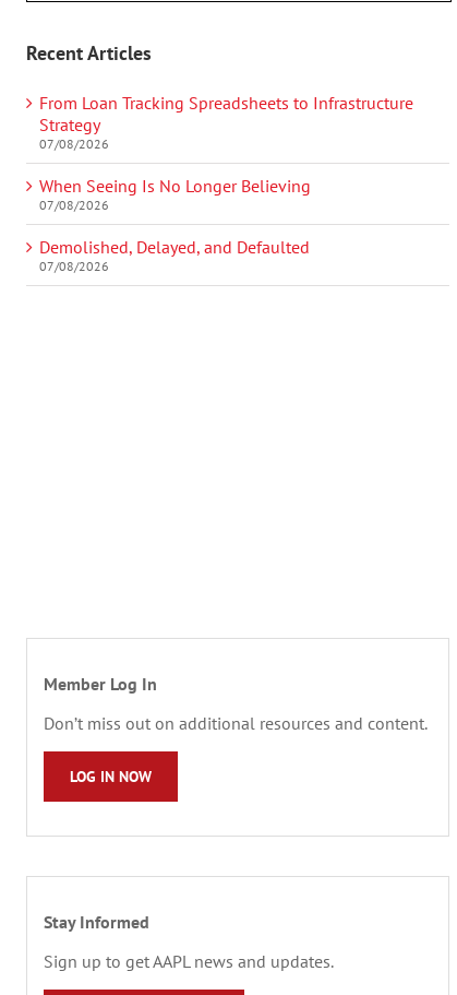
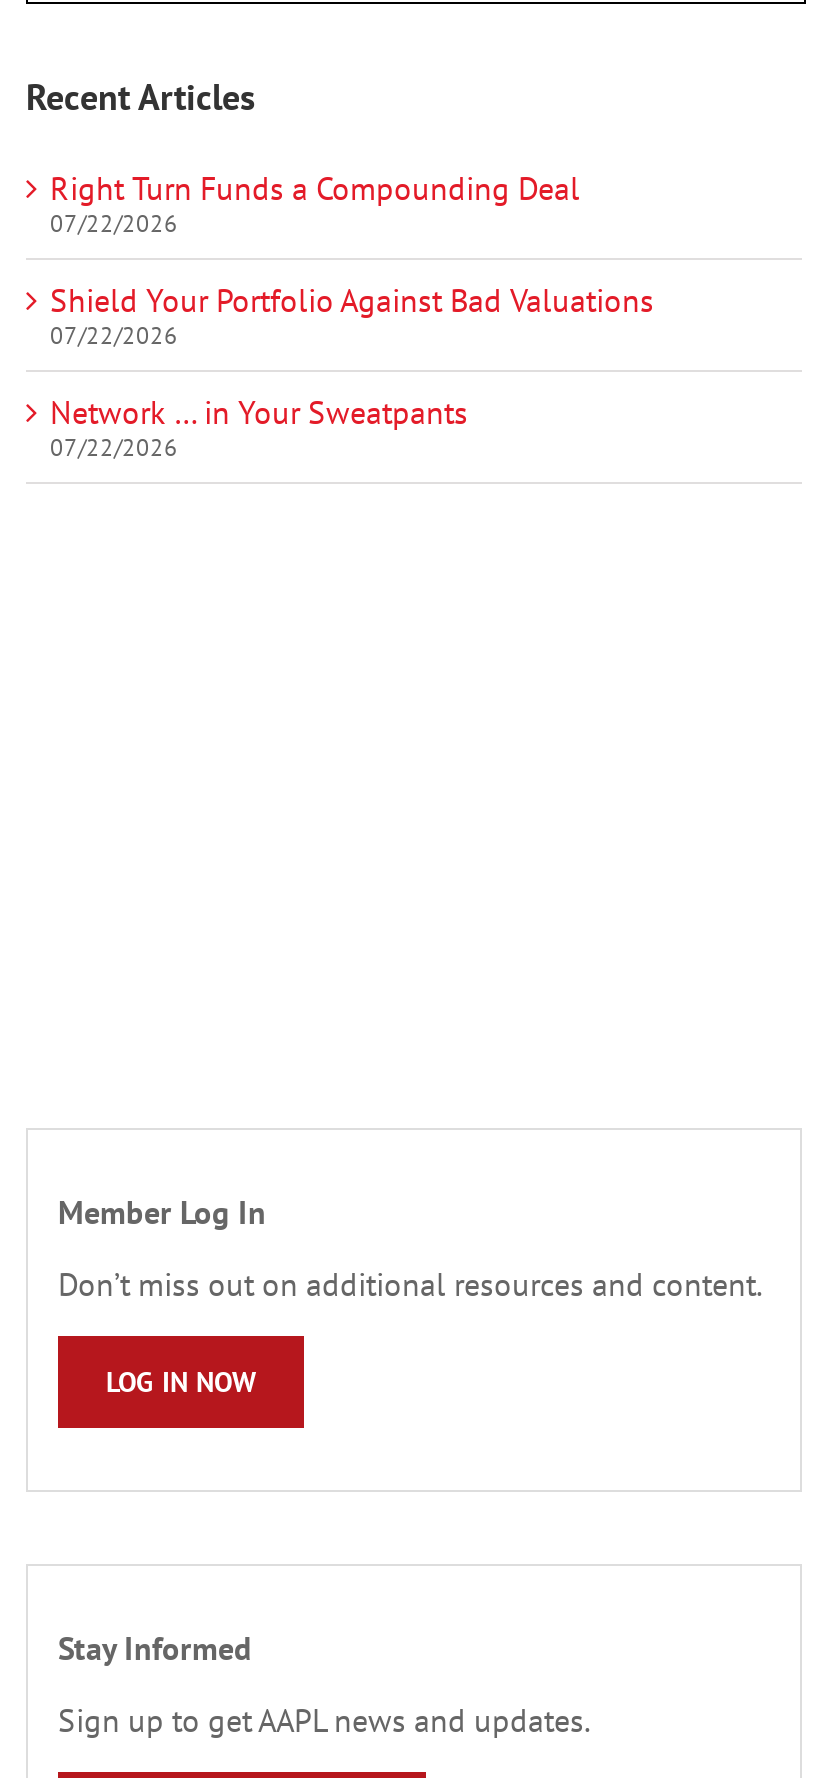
- From Loan Tracking Spreadsheets to Infrastructure
- Strategy
- 07/08/2026
+ Right Turn Funds a Compounding Deal
+ 07/22/2026

- When Seeing Is No Longer Believing
- 07/08/2026
+ Shield Your Portfolio Against Bad Valuations
+ 07/22/2026

- Demolished, Delayed, and Defaulted
- 07/08/2026
+ Network … in Your Sweatpants
+ 07/22/2026
